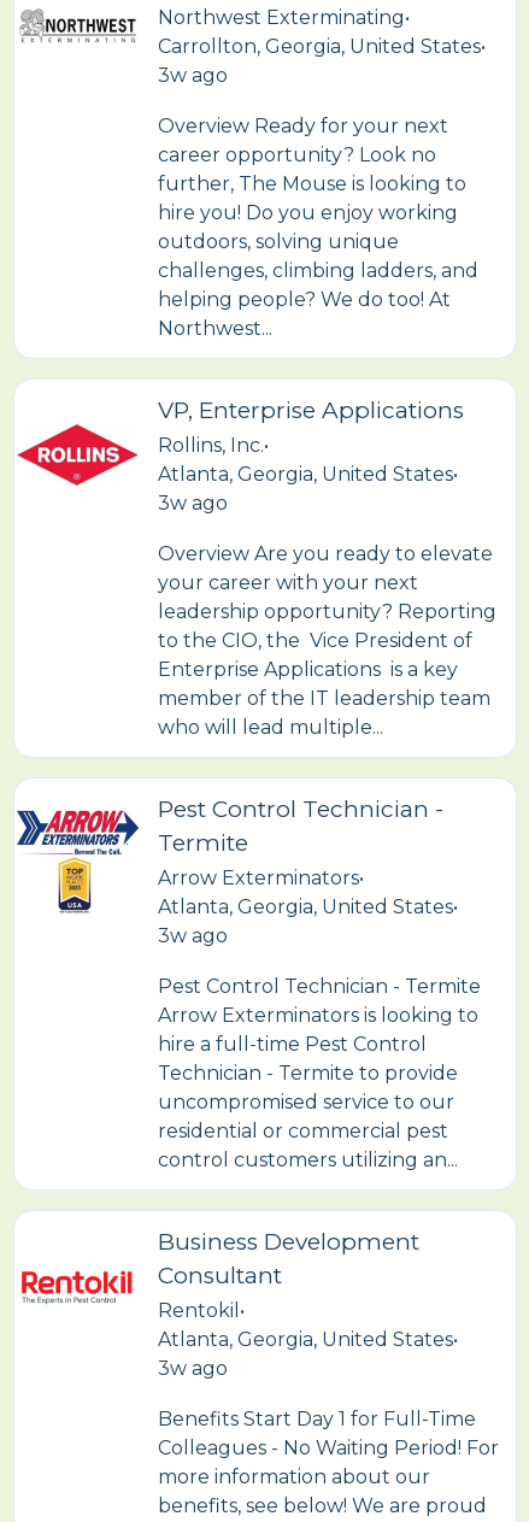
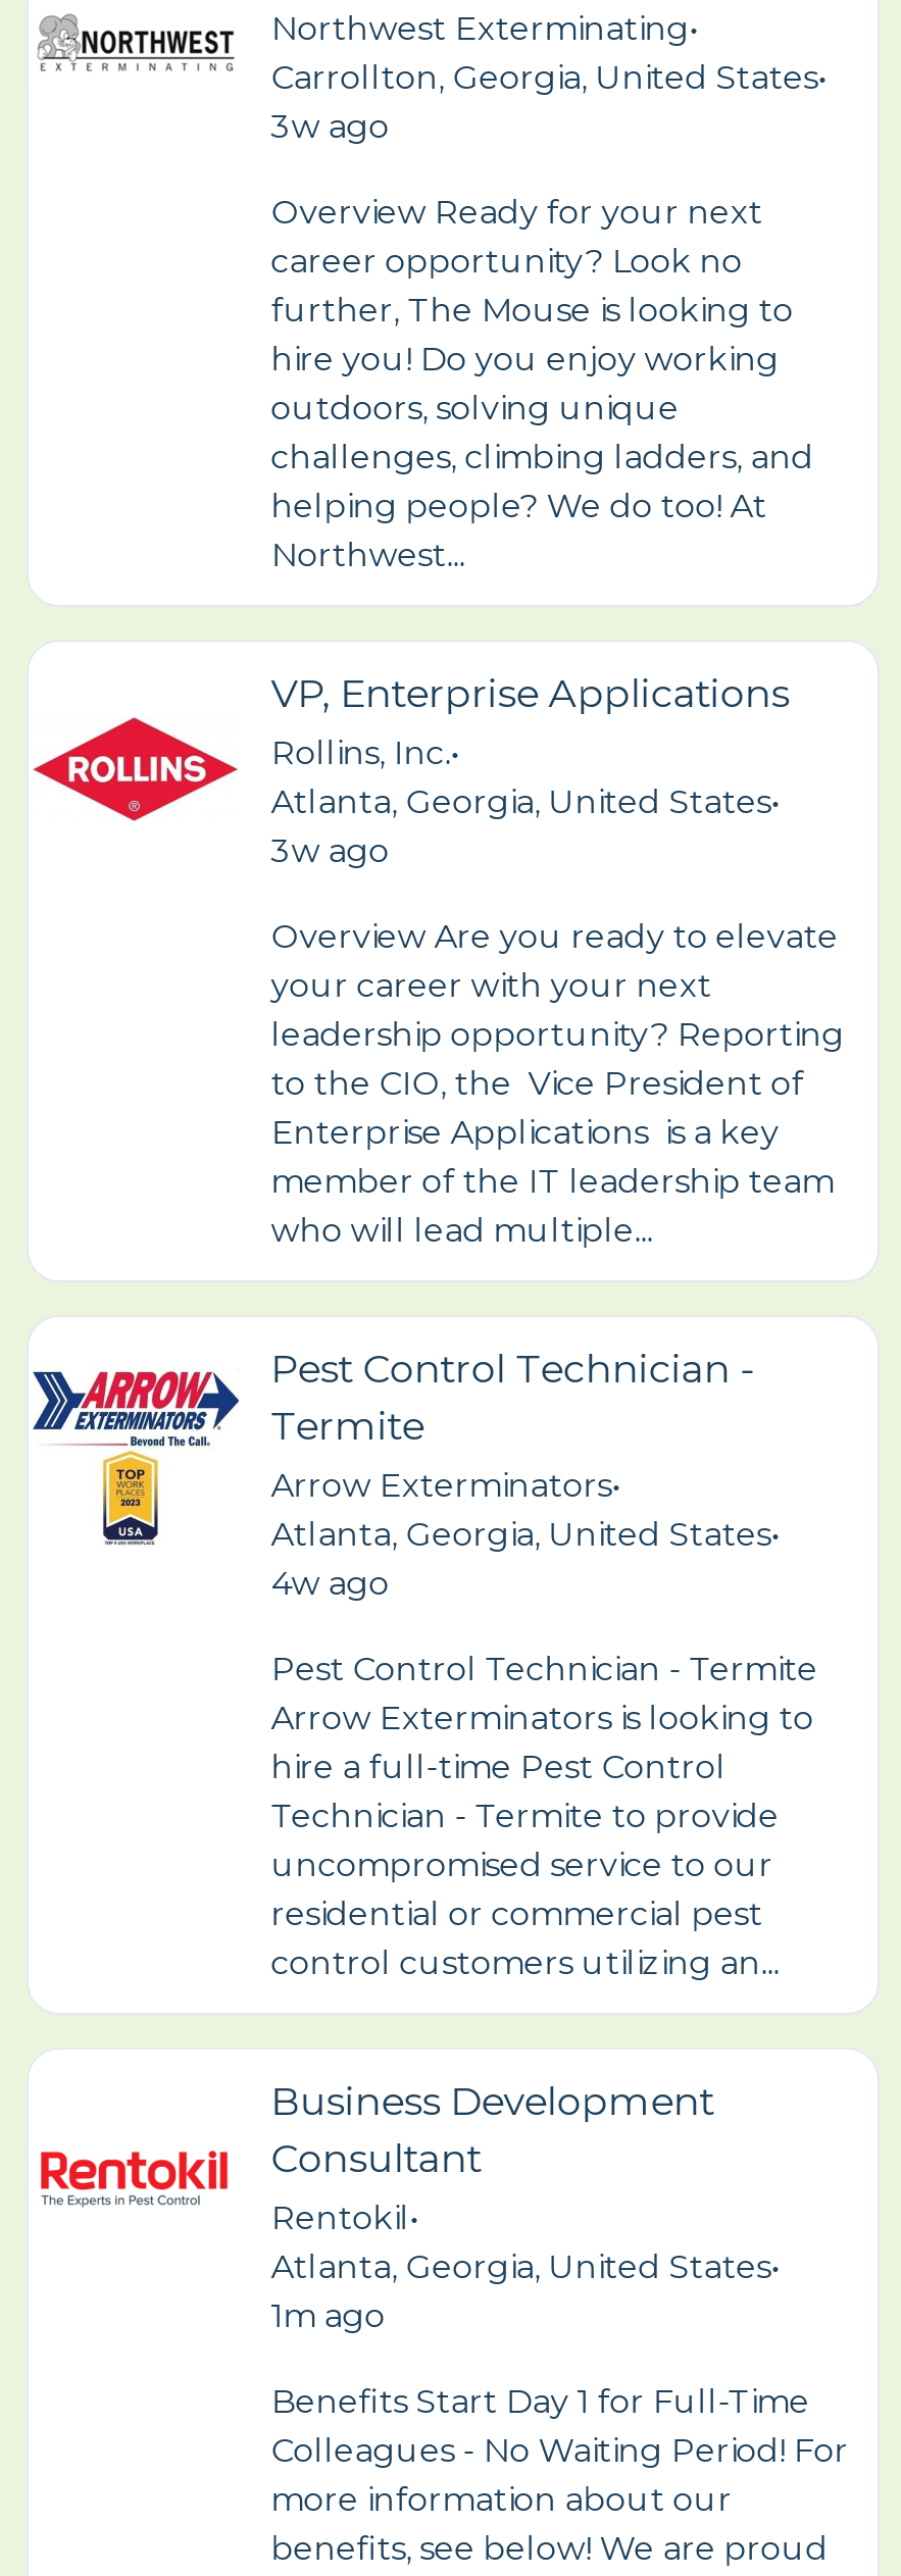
- 3w ago
+ 4w ago

- 3w ago
+ 1m ago
